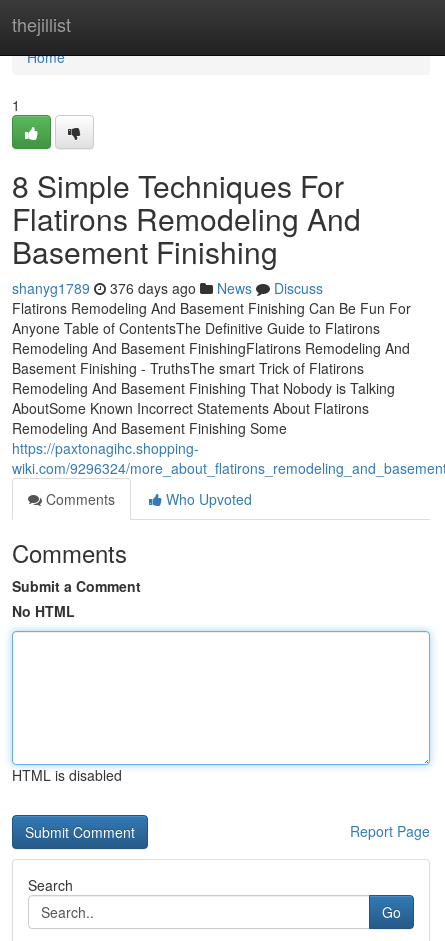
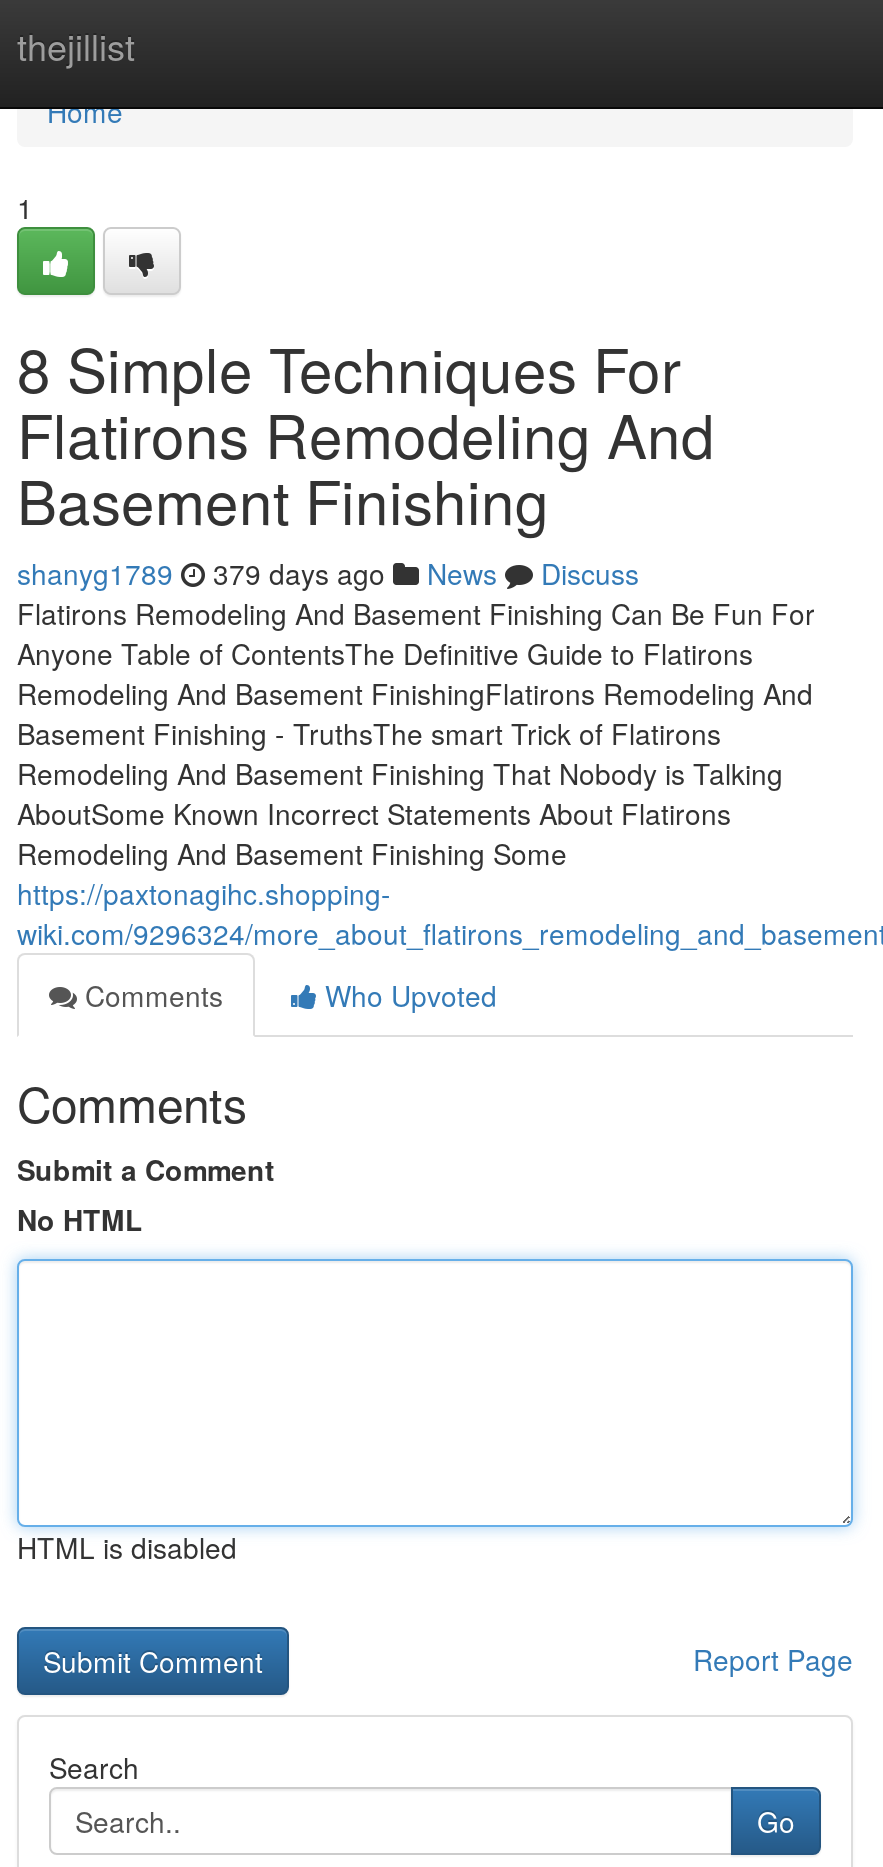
- shanyg1789 376 days ago News Discuss
+ shanyg1789 379 days ago News Discuss
